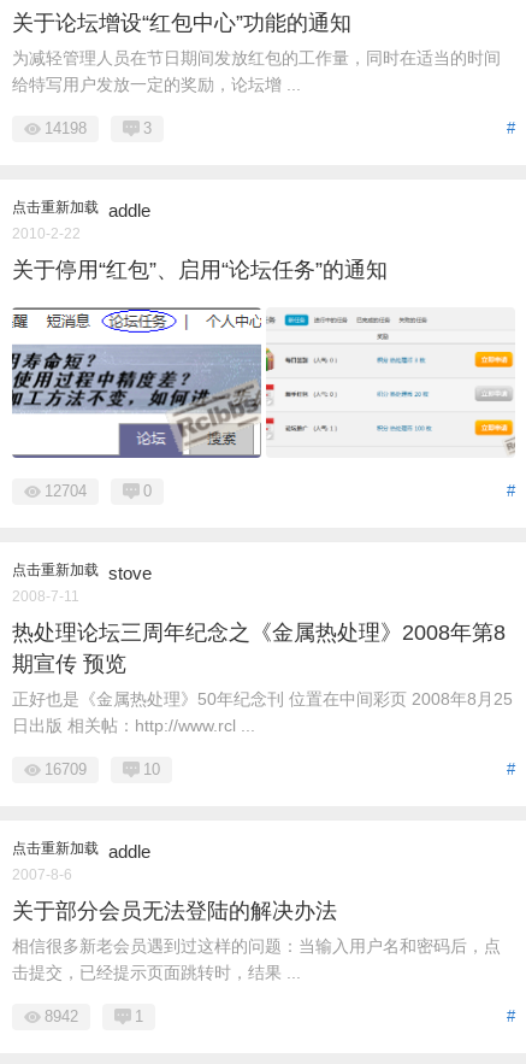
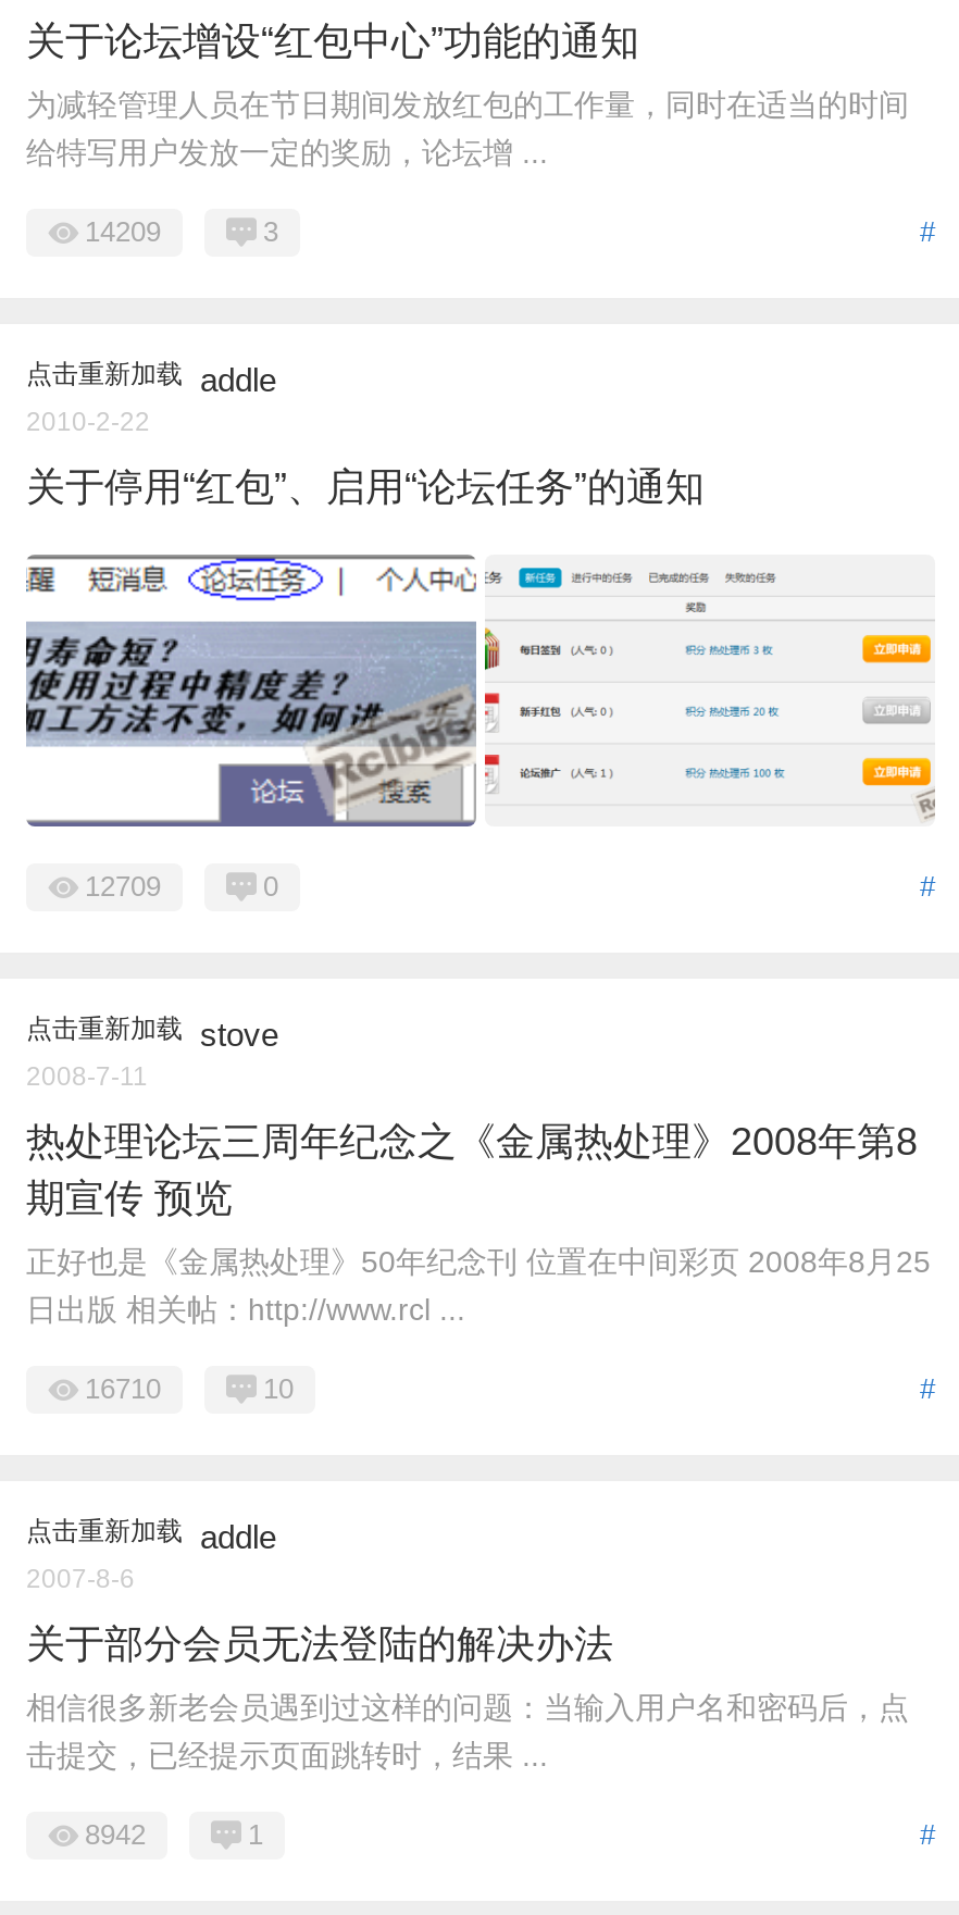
- 14198
+ 14209

- 12704
+ 12709

- 16709
+ 16710
